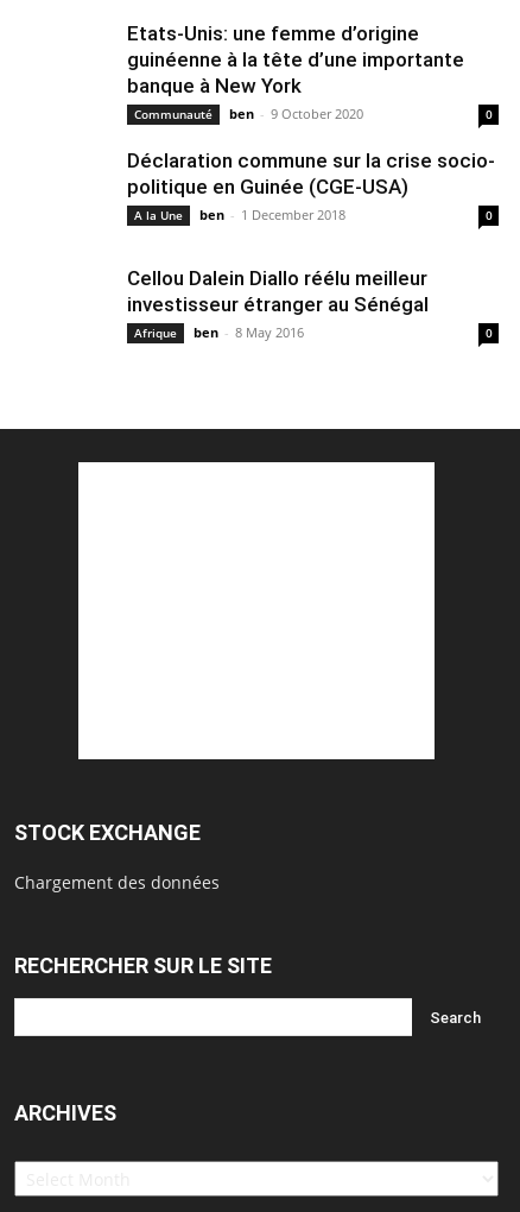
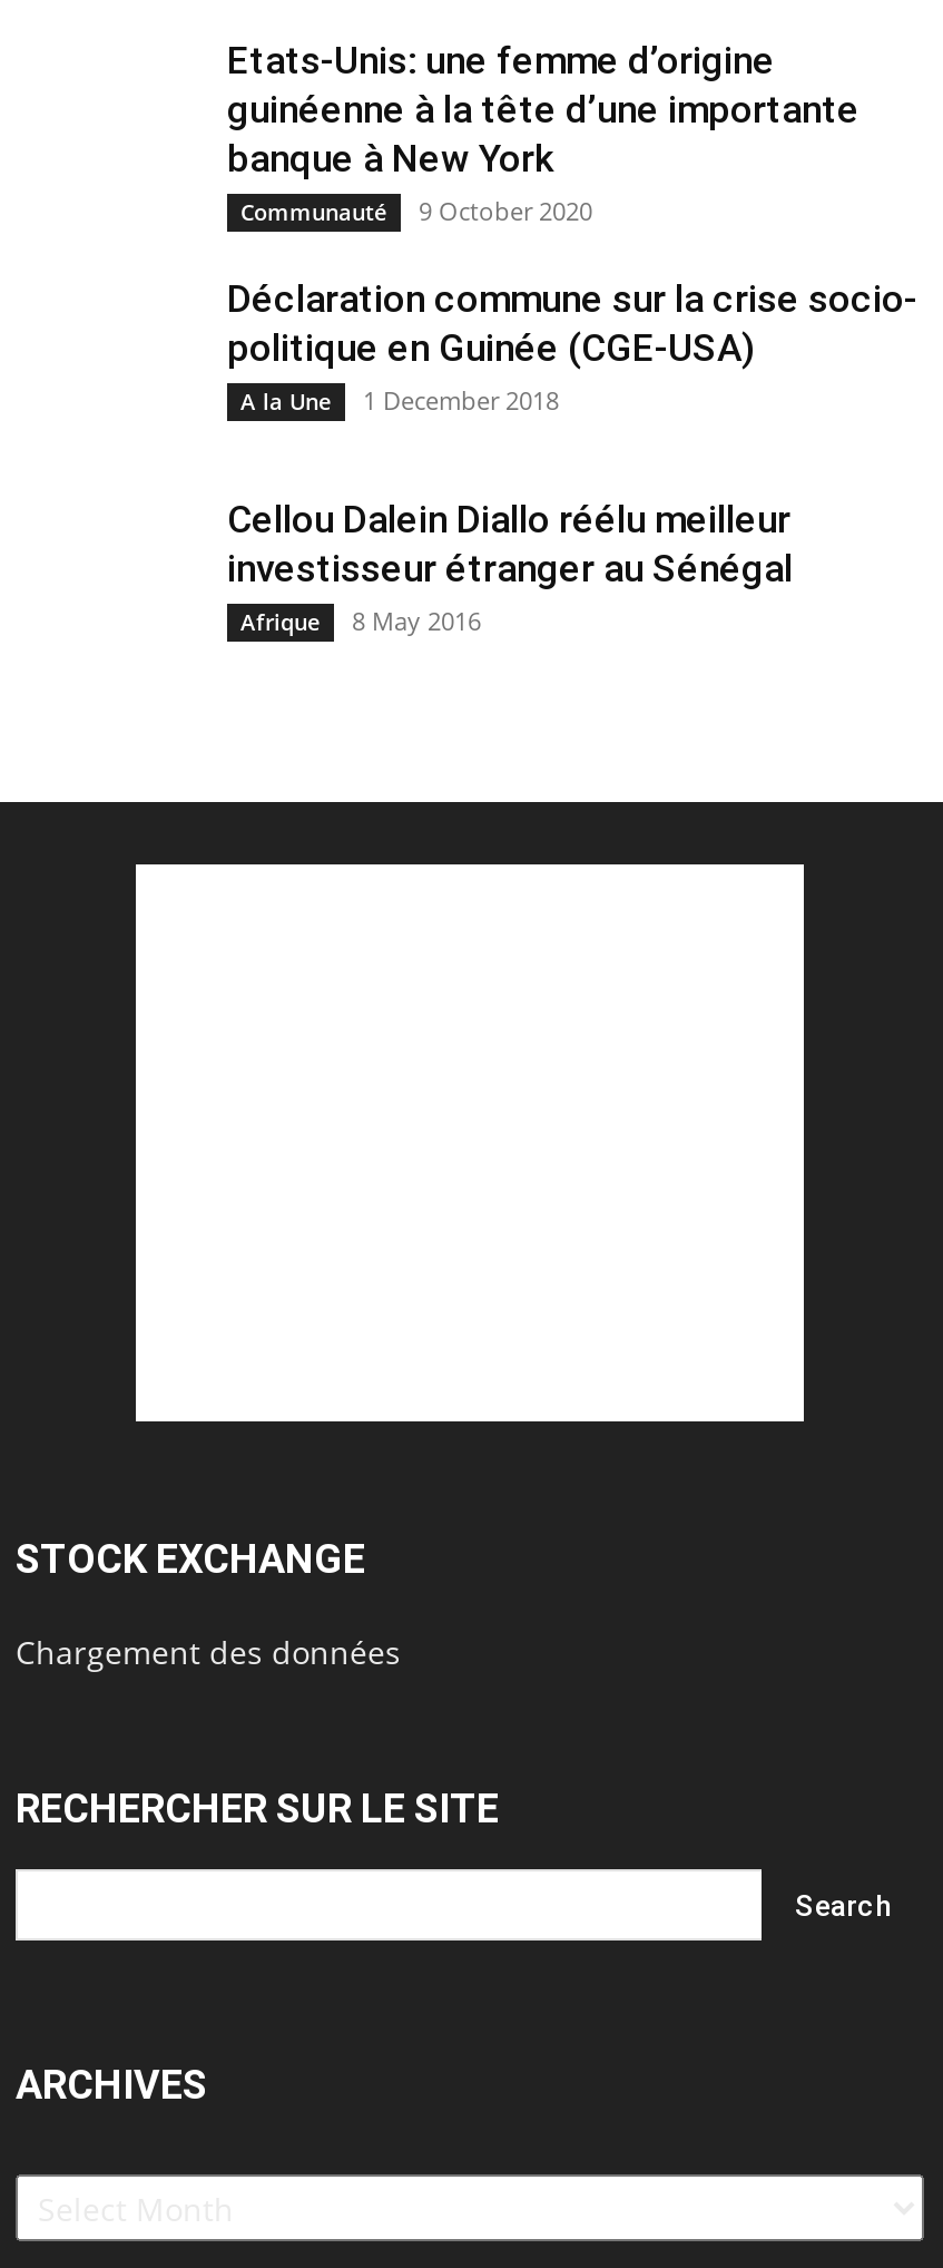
- ben - 9 October 2020
- 0
+ 9 October 2020

- ben - 1 December 2018
- 0
+ 1 December 2018

- ben - 8 May 2016
- 0
+ 8 May 2016
